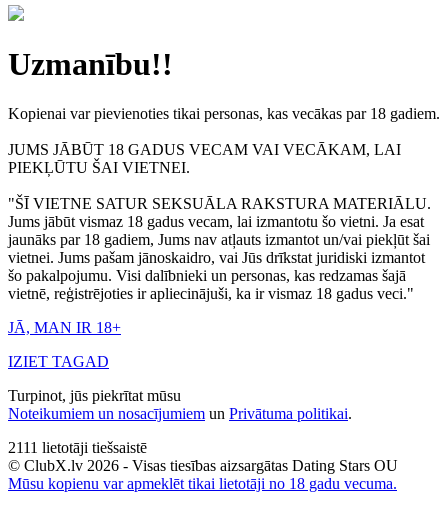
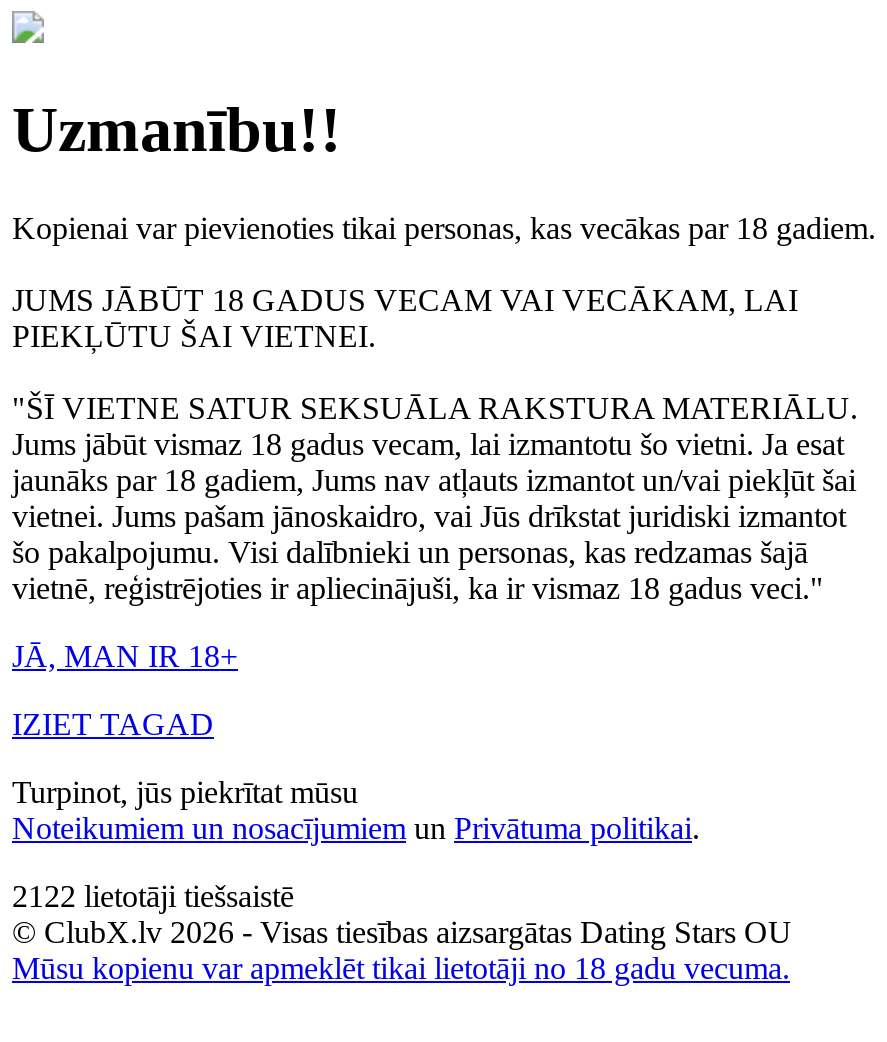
- 2111 lietotāji tiešsaistē
+ 2122 lietotāji tiešsaistē
